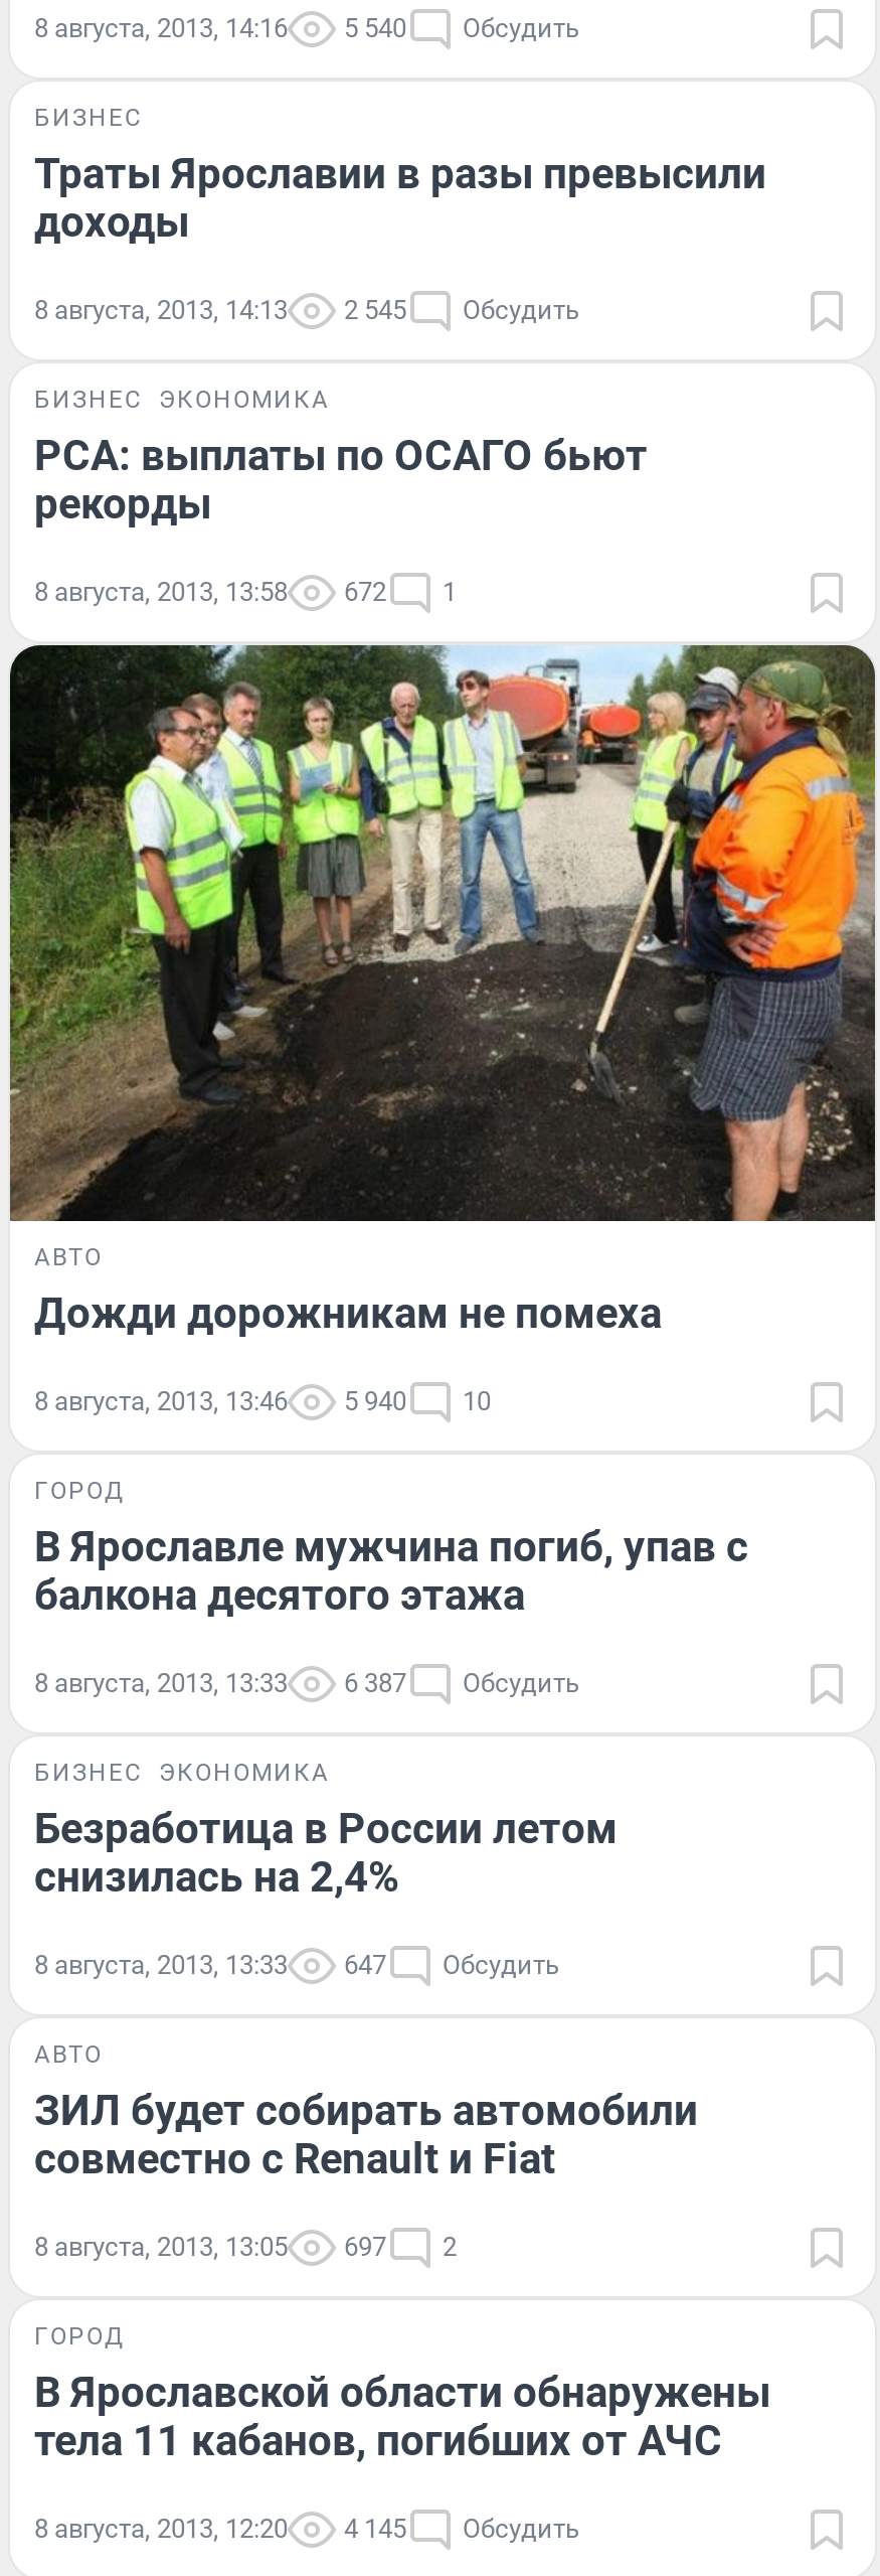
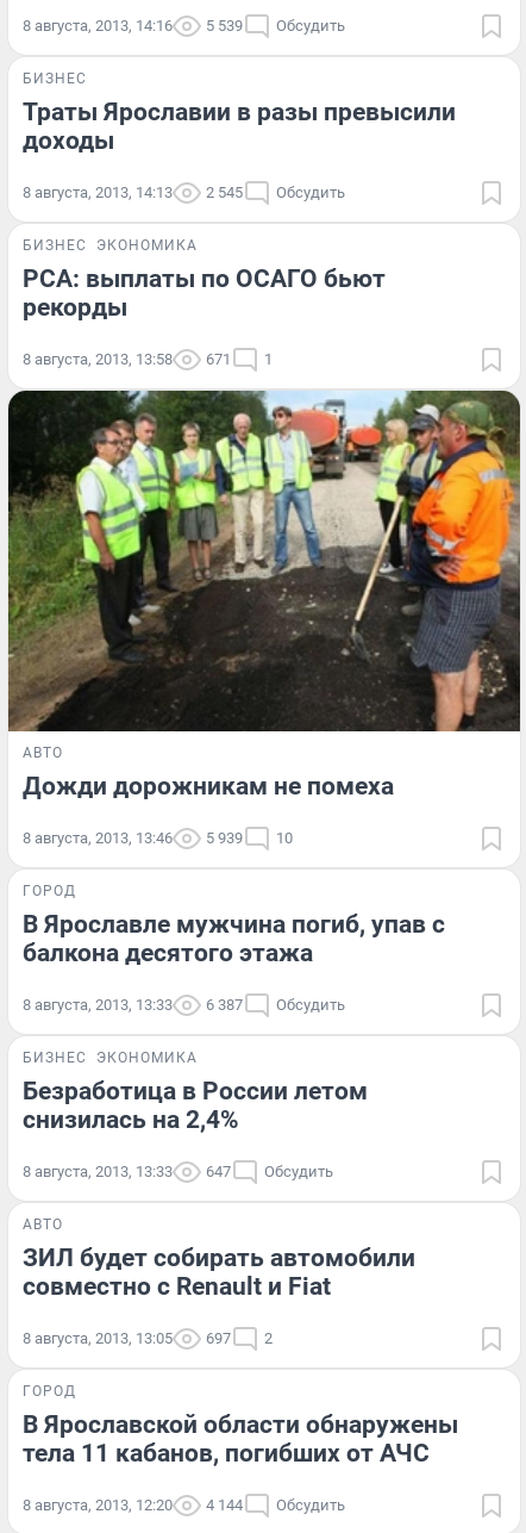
- 8 августа, 2013, 14:16 5 540 Обсудить
+ 8 августа, 2013, 14:16 5 539 Обсудить

- 8 августа, 2013, 13:58 672 1
+ 8 августа, 2013, 13:58 671 1

- 8 августа, 2013, 13:46 5 940 10
+ 8 августа, 2013, 13:46 5 939 10

- 8 августа, 2013, 12:20 4 145 Обсудить
+ 8 августа, 2013, 12:20 4 144 Обсудить
